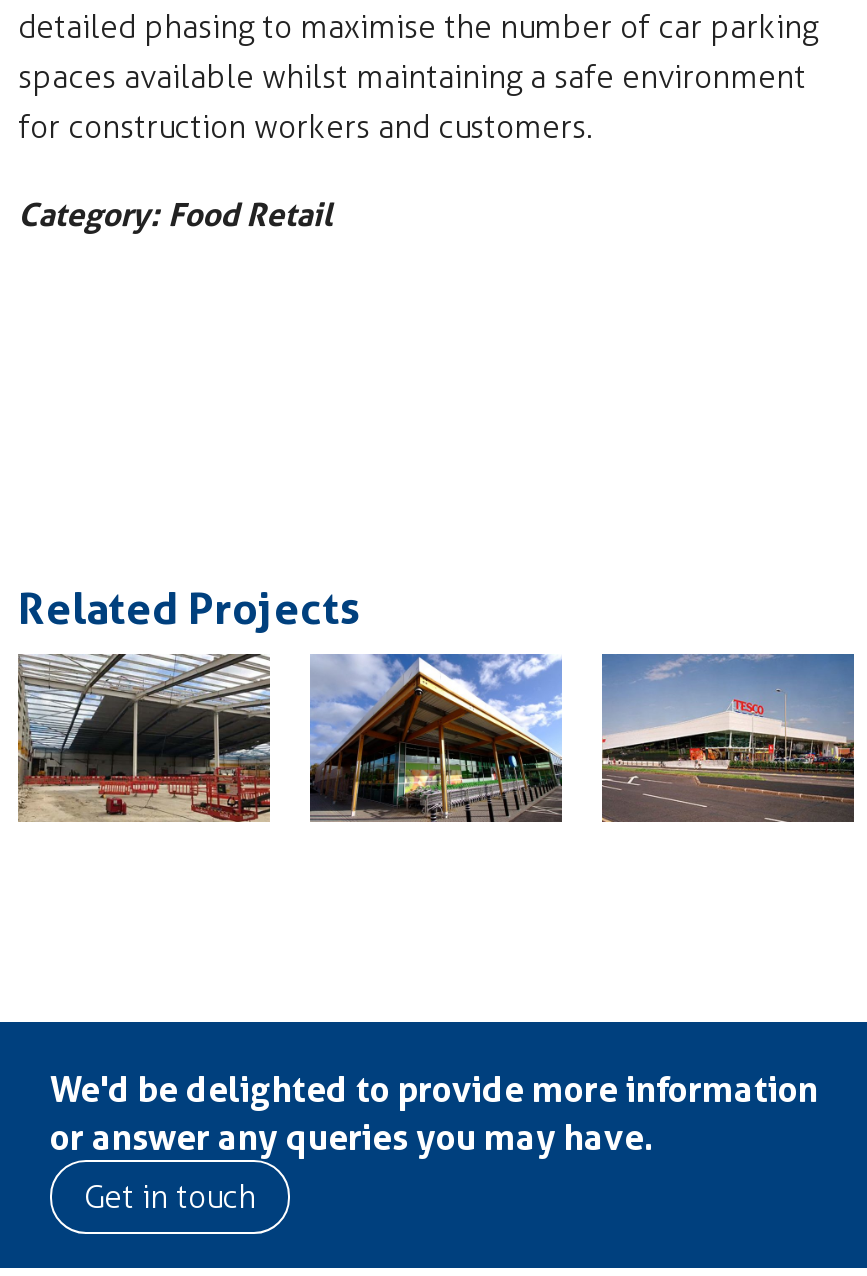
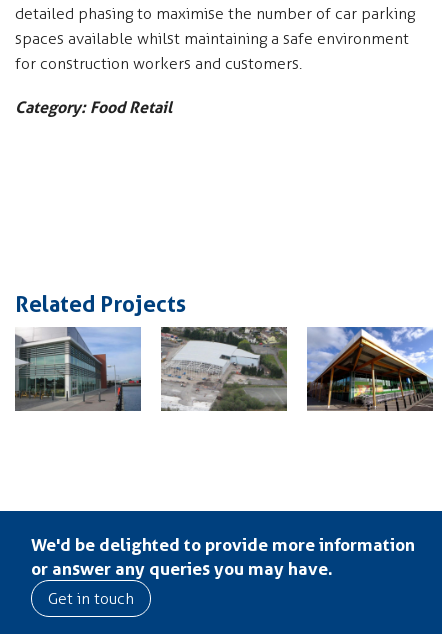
- [image]
+ [image]

- [image]
+ [image]

- [image]
+ [image]
